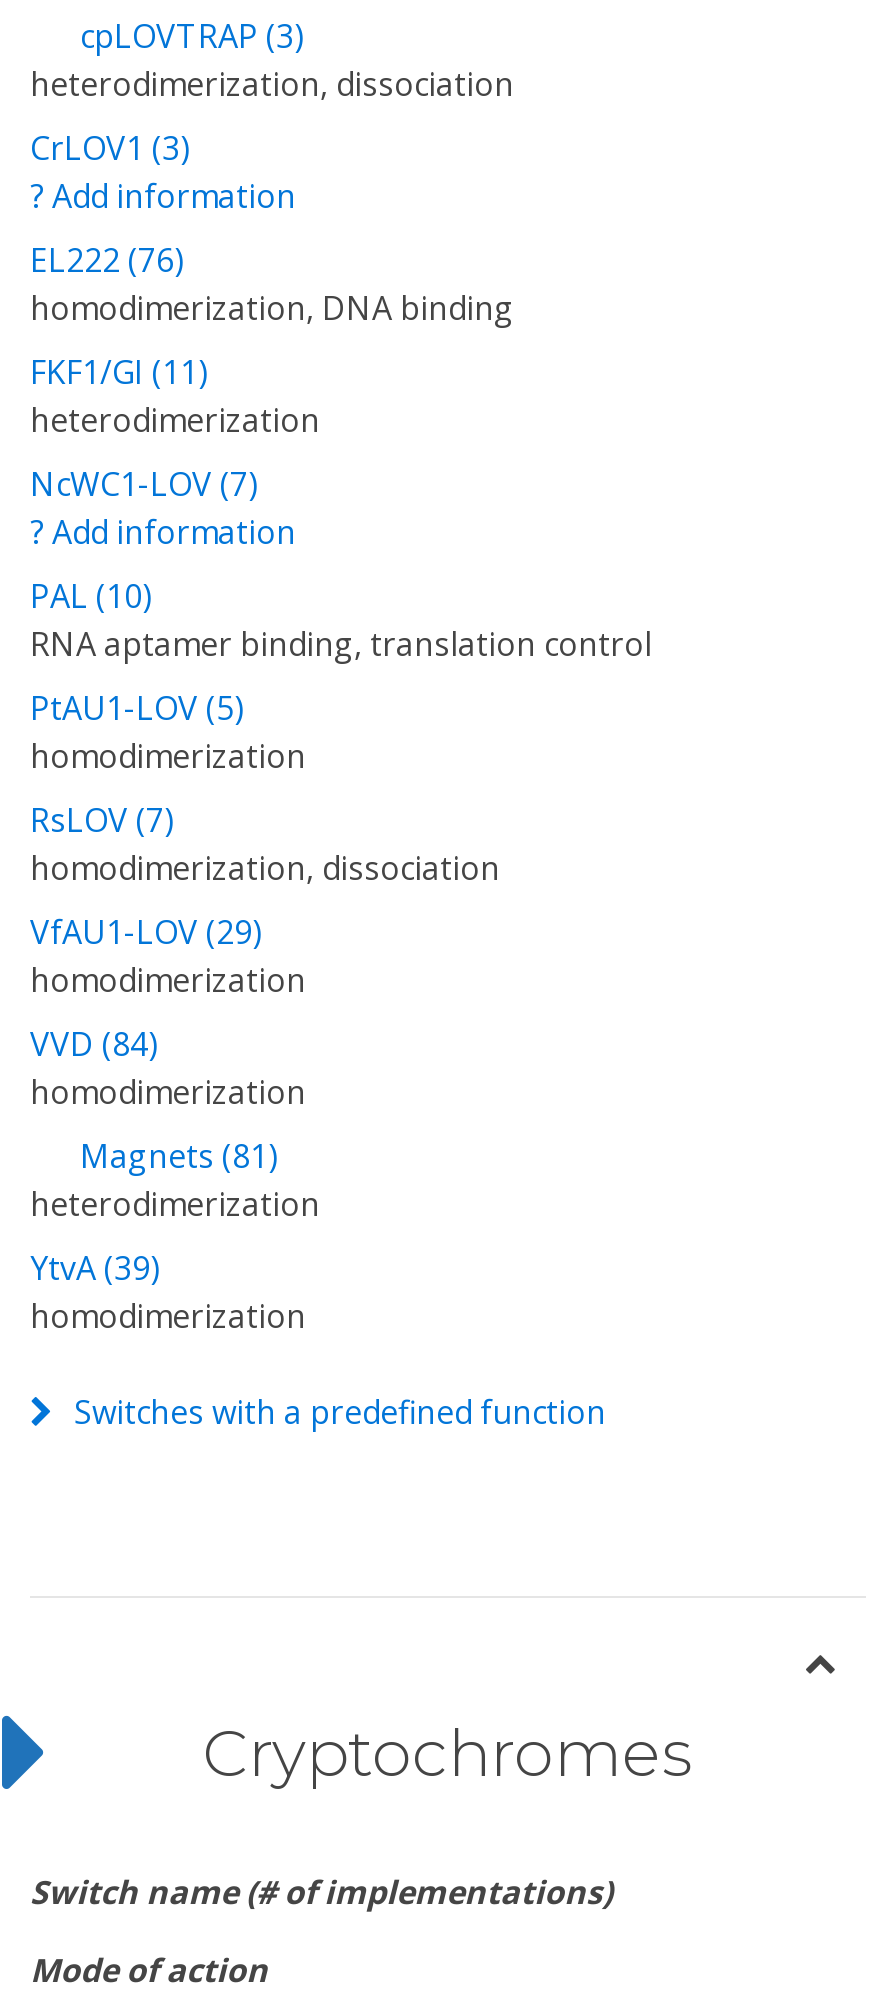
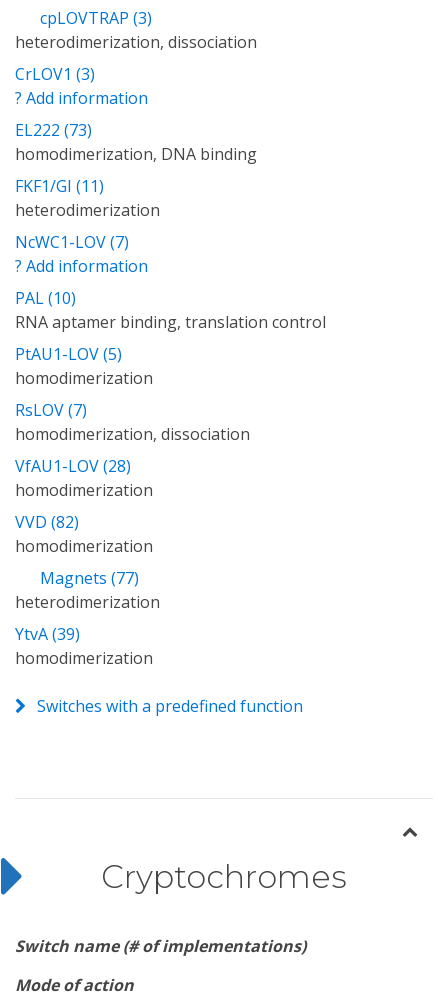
- EL222 (76)
+ EL222 (73)

- VfAU1-LOV (29)
+ VfAU1-LOV (28)

- VVD (84)
+ VVD (82)

- Magnets (81)
+ Magnets (77)
